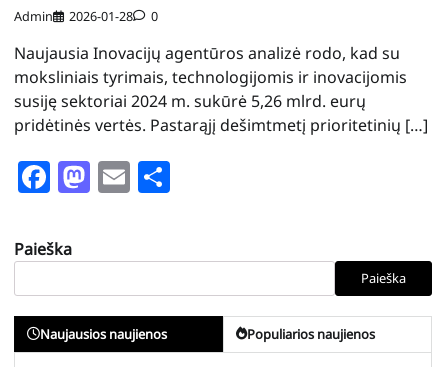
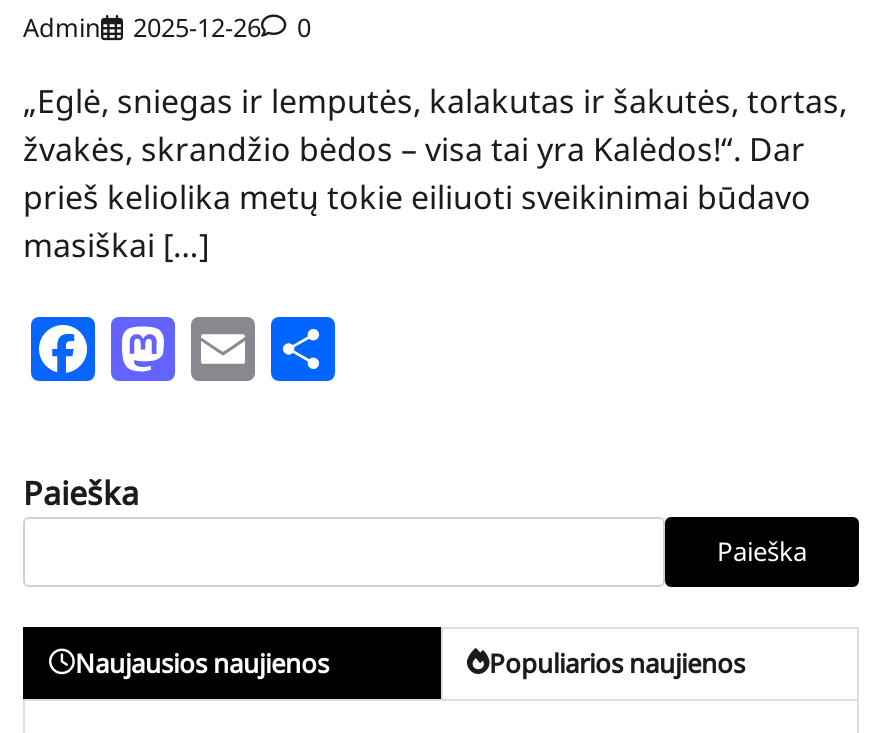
- Admin 2026-01-28 0
+ Admin 2025-12-26 0

- Naujausia Inovacijų agentūros analizė rodo, kad su
- moksliniais tyrimais, technologijomis ir inovacijomis
- susiję sektoriai 2024 m. sukūrė 5,26 mlrd. eurų
- pridėtinės vertės. Pastarąjį dešimtmetį prioritetinių […]
+ „Eglė, sniegas ir lemputės, kalakutas ir šakutės, tortas,
+ žvakės, skrandžio bėdos – visa tai yra Kalėdos!“. Dar
+ prieš keliolika metų tokie eiliuoti sveikinimai būdavo
+ masiškai […]
